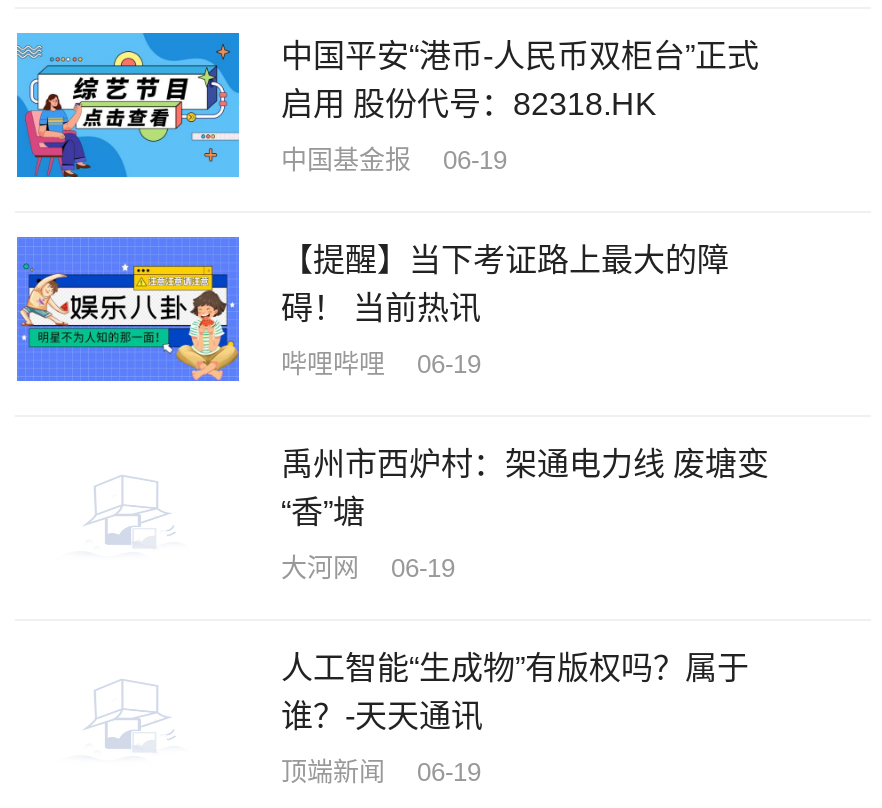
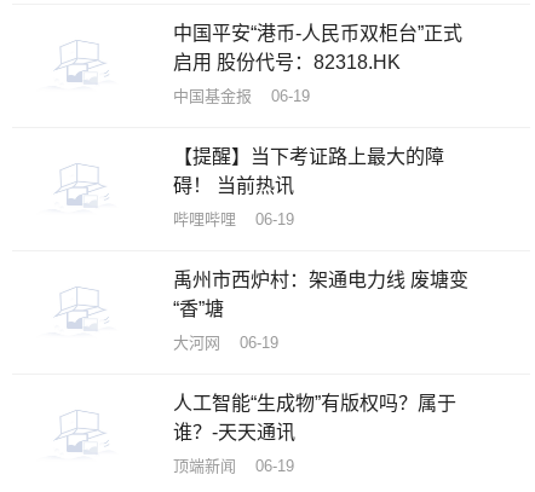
- [image]

- [image]
